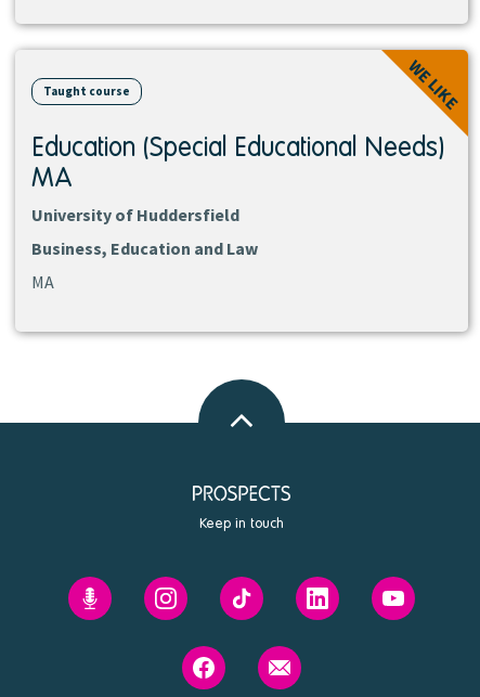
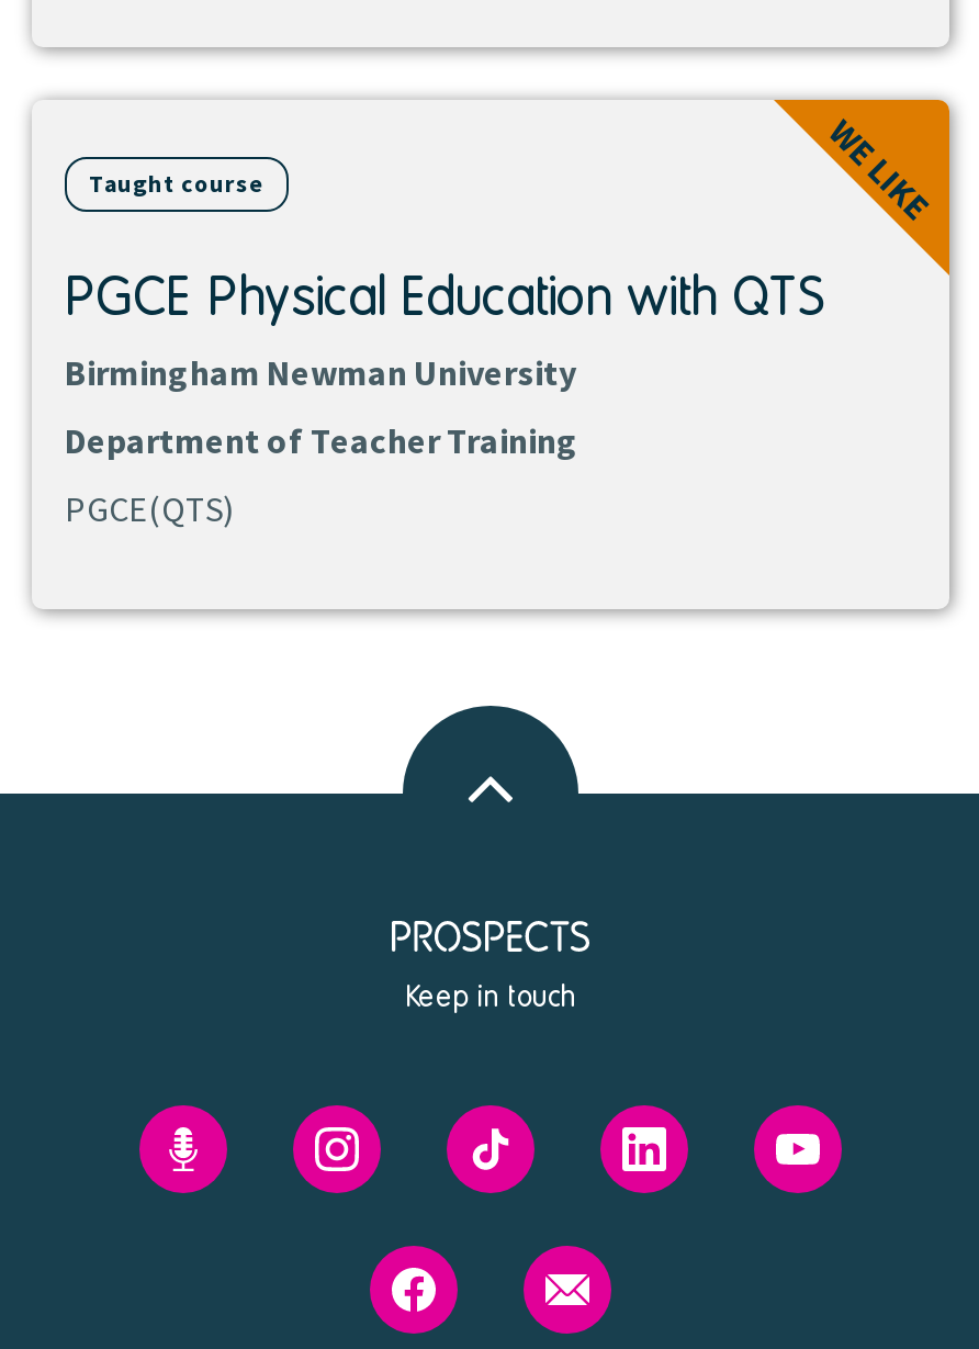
- Education (Special Educational Needs)
- MA
- University of Huddersfield
+ PGCE Physical Education with QTS
+ Birmingham Newman University

- Business, Education and Law
+ Department of Teacher Training

- MA
+ PGCE(QTS)
